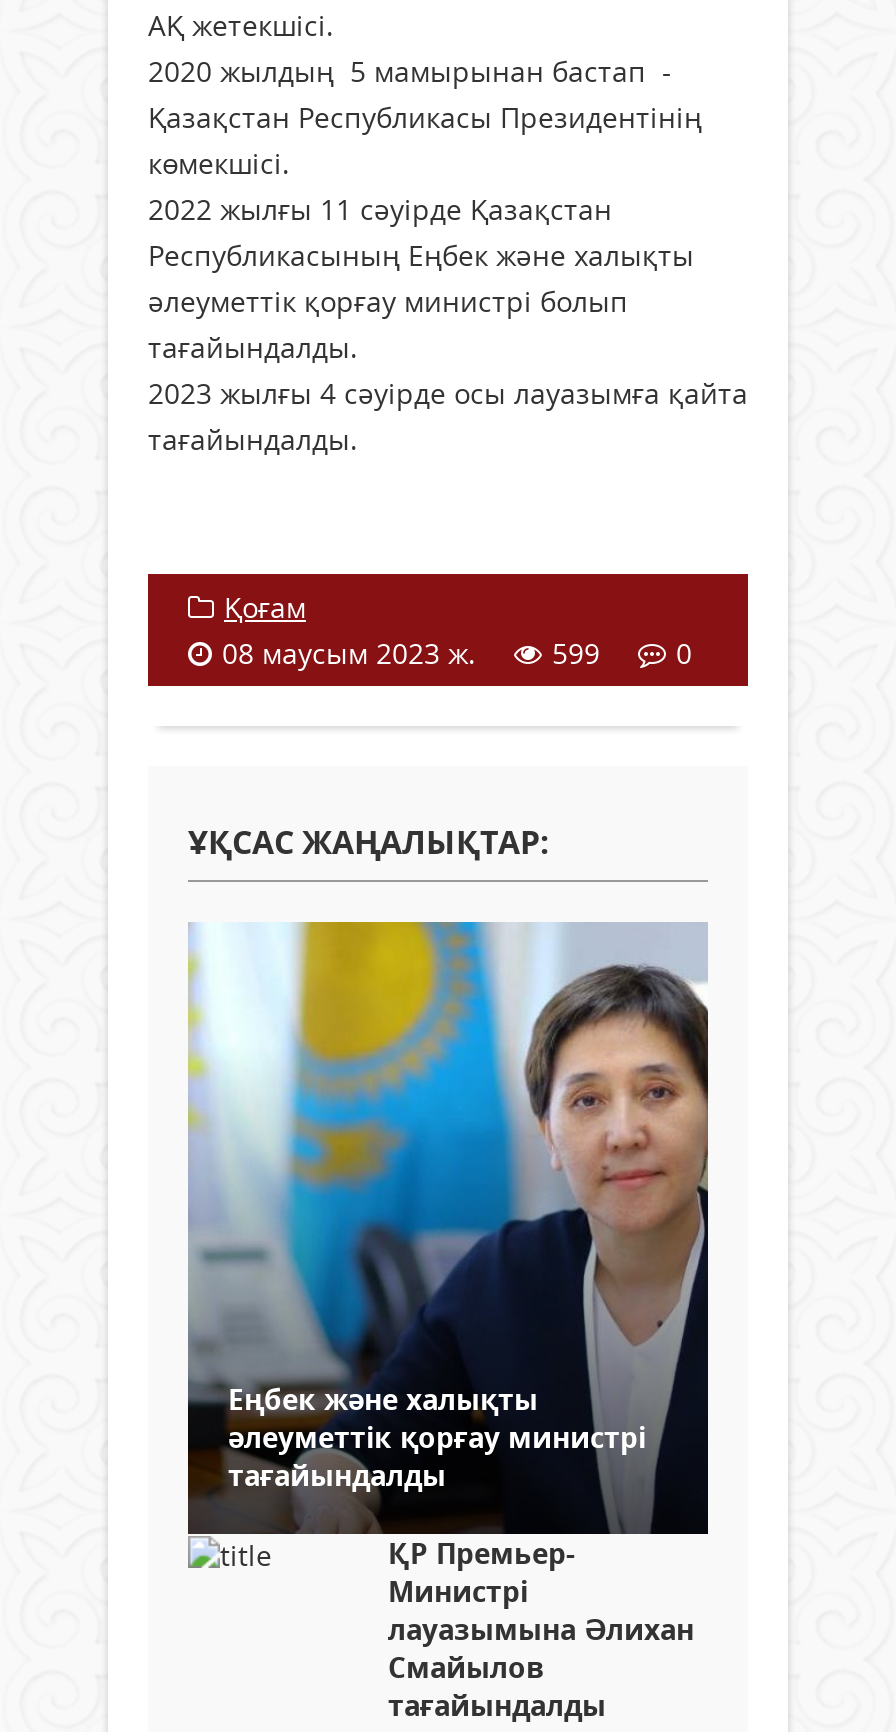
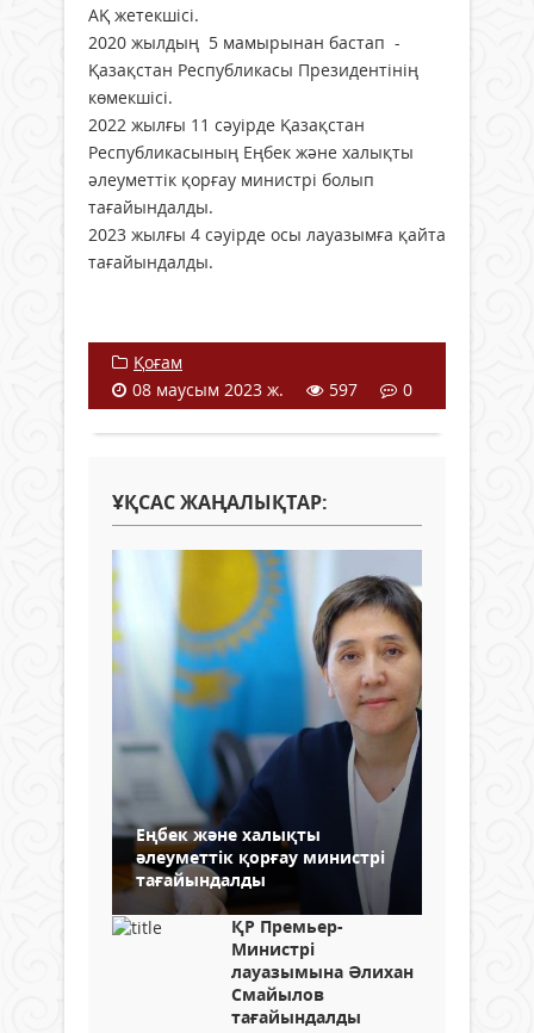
- 08 маусым 2023 ж. 599 0
+ 08 маусым 2023 ж. 597 0
